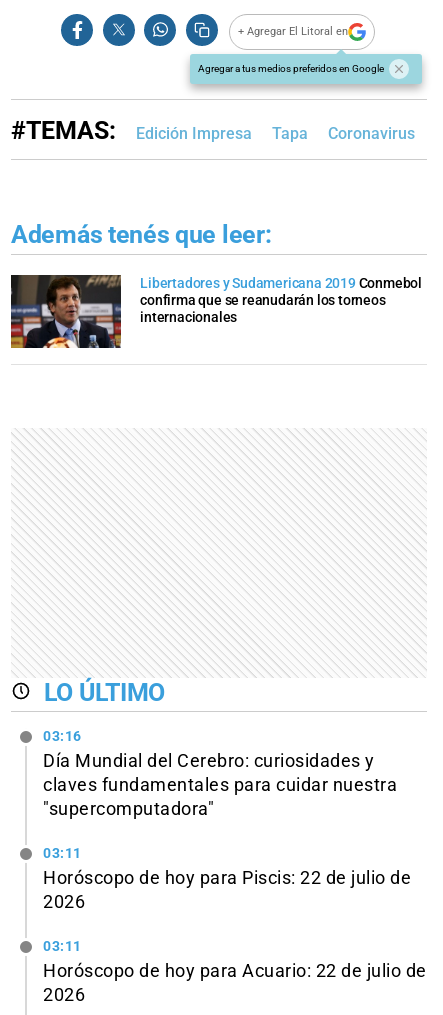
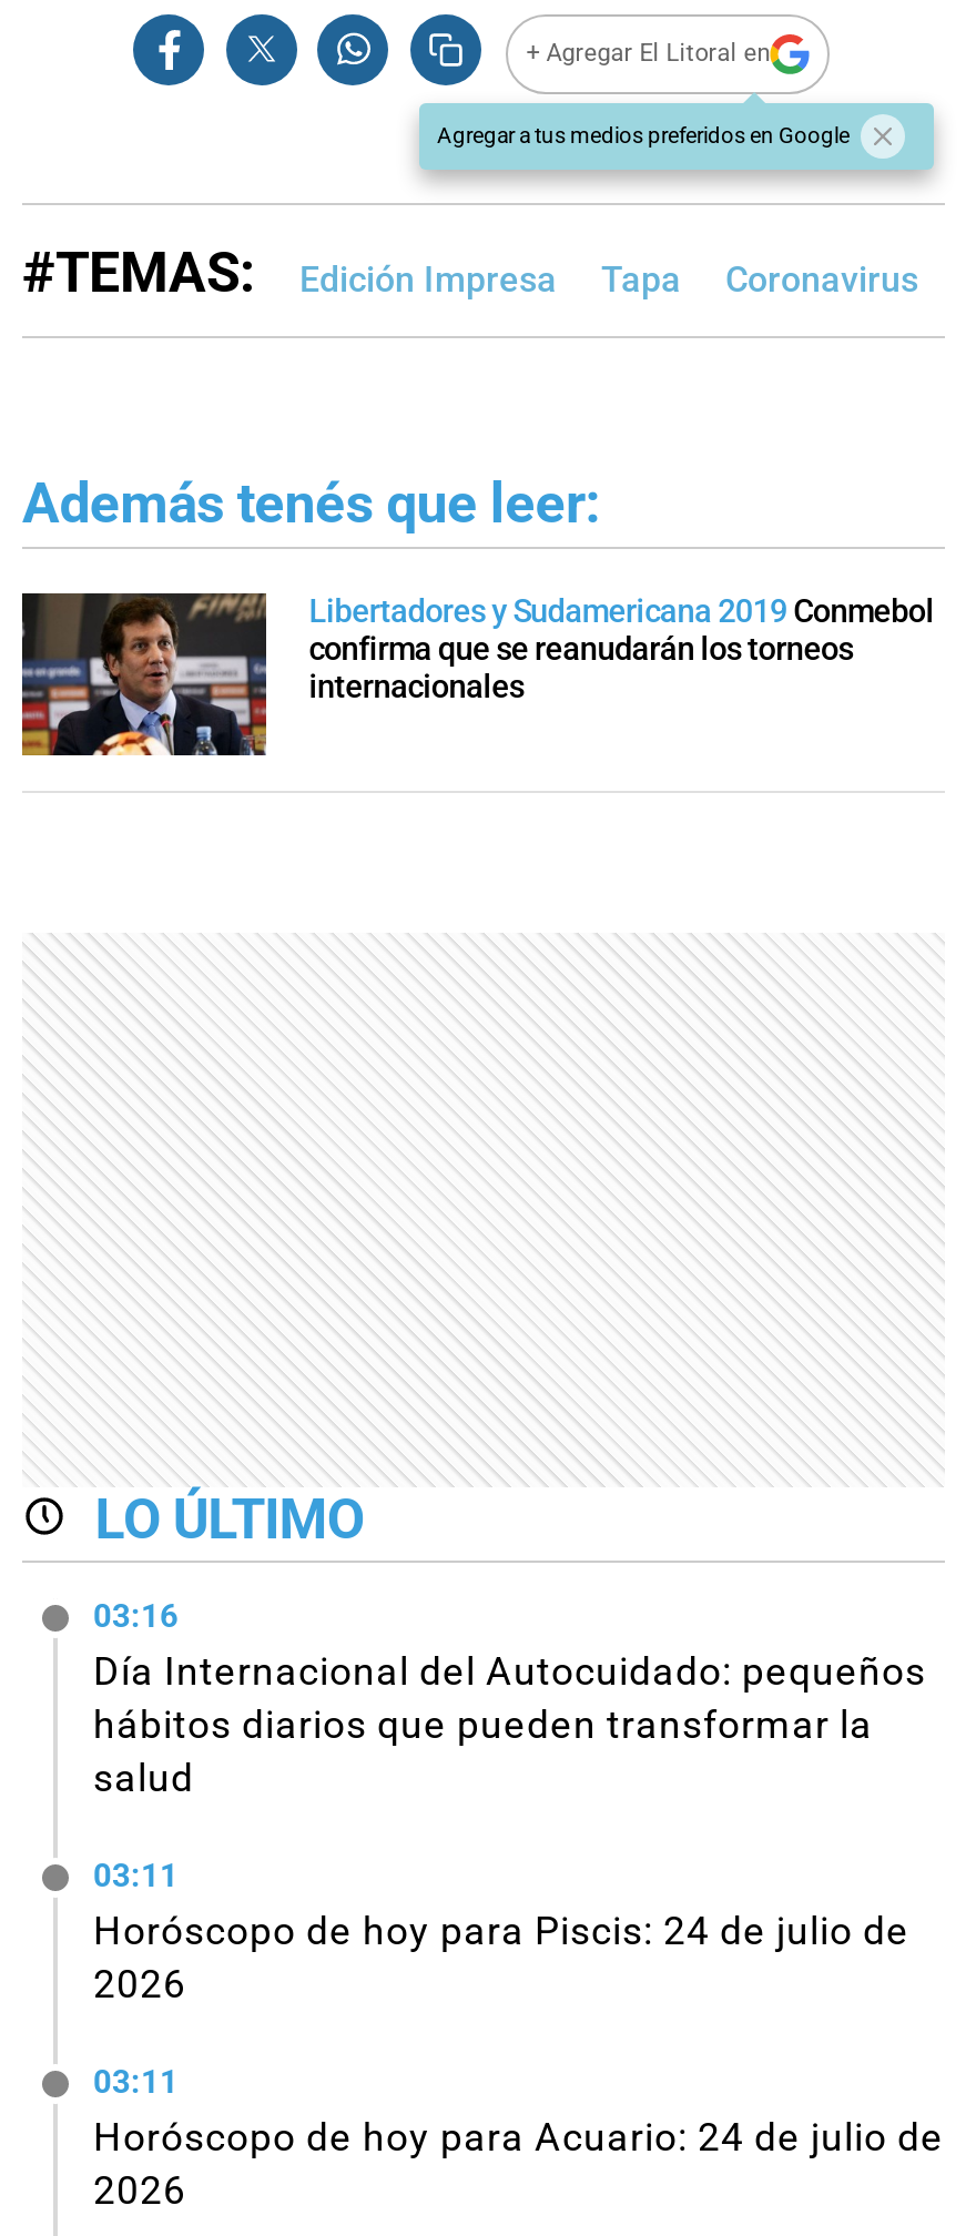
- Día Mundial del Cerebro: curiosidades y
- claves fundamentales para cuidar nuestra
- "supercomputadora"
+ Día Internacional del Autocuidado: pequeños
+ hábitos diarios que pueden transformar la
+ salud

- Horóscopo de hoy para Piscis: 22 de julio de
+ Horóscopo de hoy para Piscis: 24 de julio de

- Horóscopo de hoy para Acuario: 22 de julio de
+ Horóscopo de hoy para Acuario: 24 de julio de
